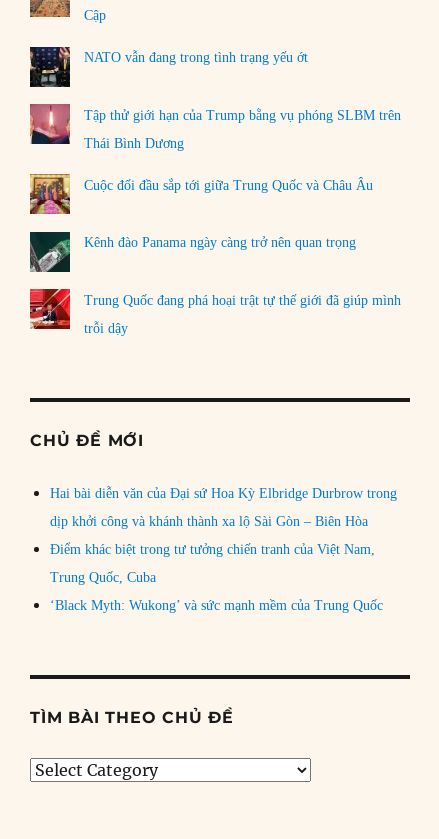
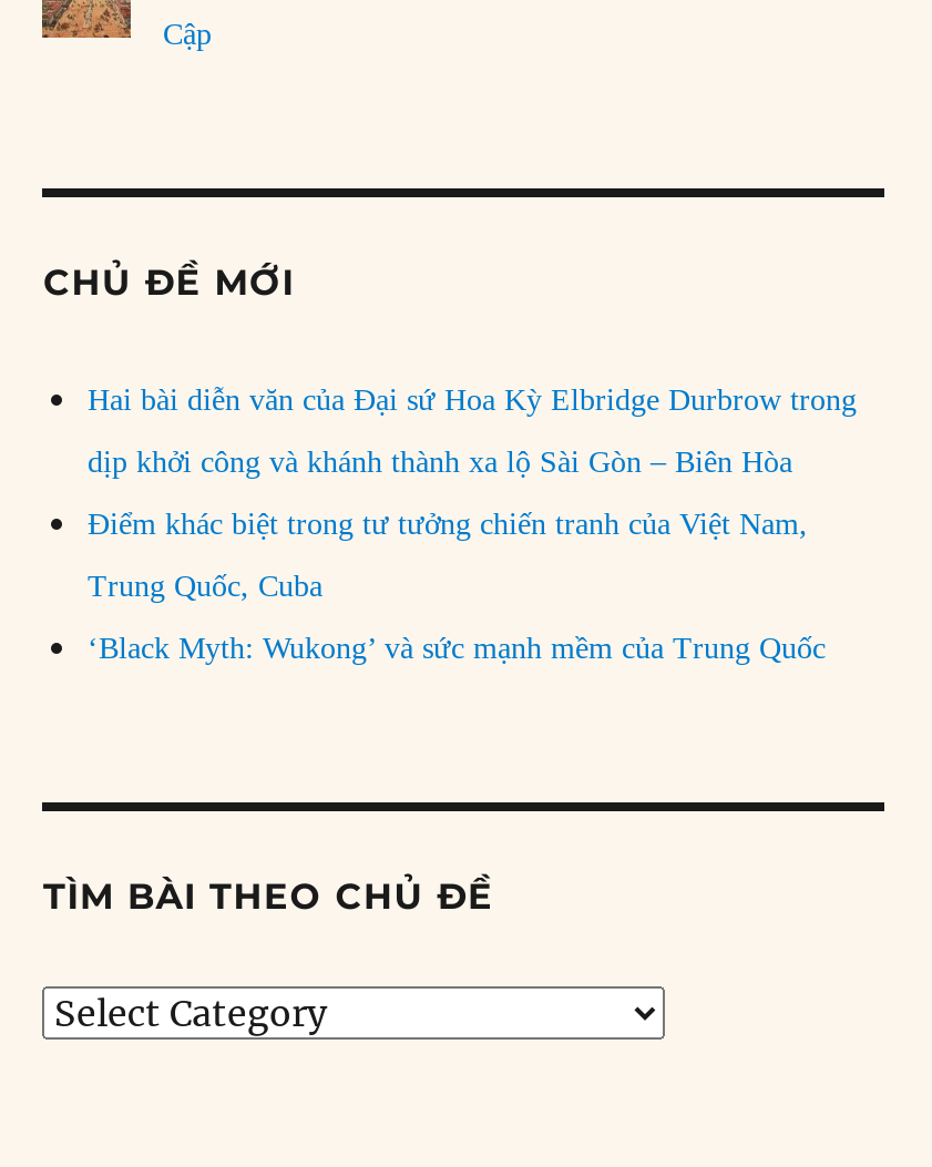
- [image]
- NATO vẫn đang trong tình trạng yếu ớt

- [image]
- Tập thử giới hạn của Trump bằng vụ phóng SLBM trên
- Thái Bình Dương
- Cuộc đối đầu sắp tới giữa Trung Quốc và Châu Âu

- [image]
- Kênh đào Panama ngày càng trở nên quan trọng

- [image]
- Trung Quốc đang phá hoại trật tự thế giới đã giúp mình
- trỗi dậy

- [image]
